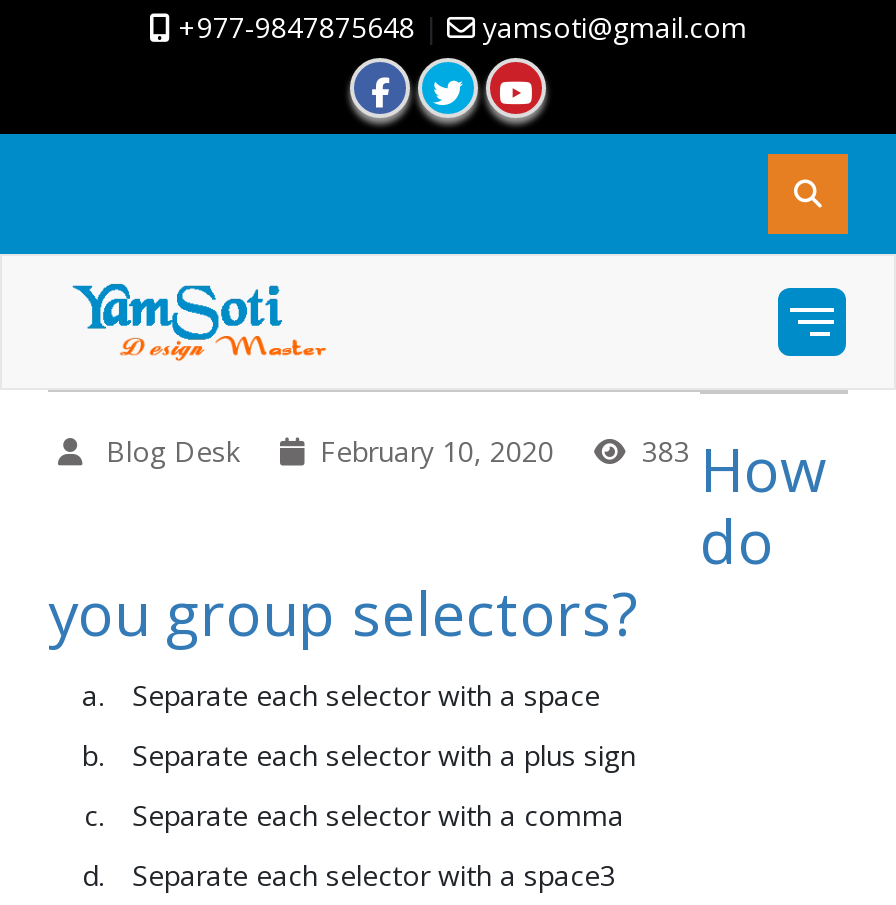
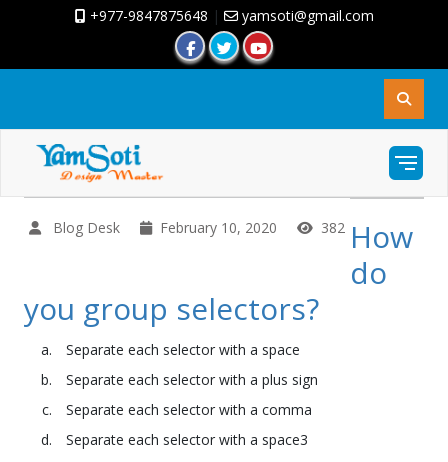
- Blog Desk February 10, 2020 383 How
+ Blog Desk February 10, 2020 382 How
